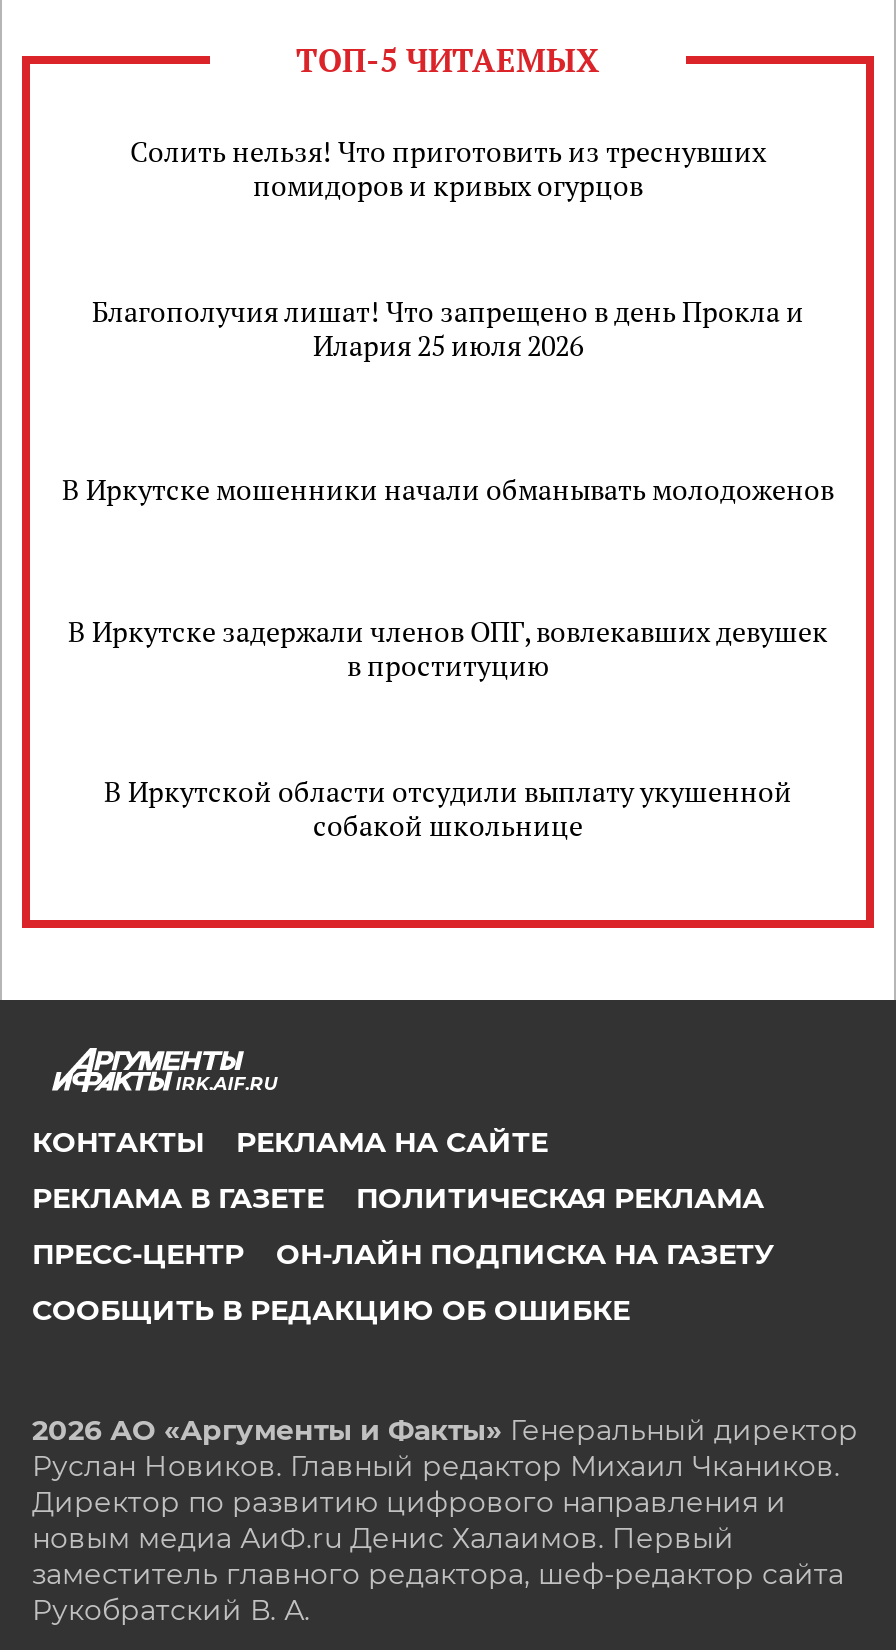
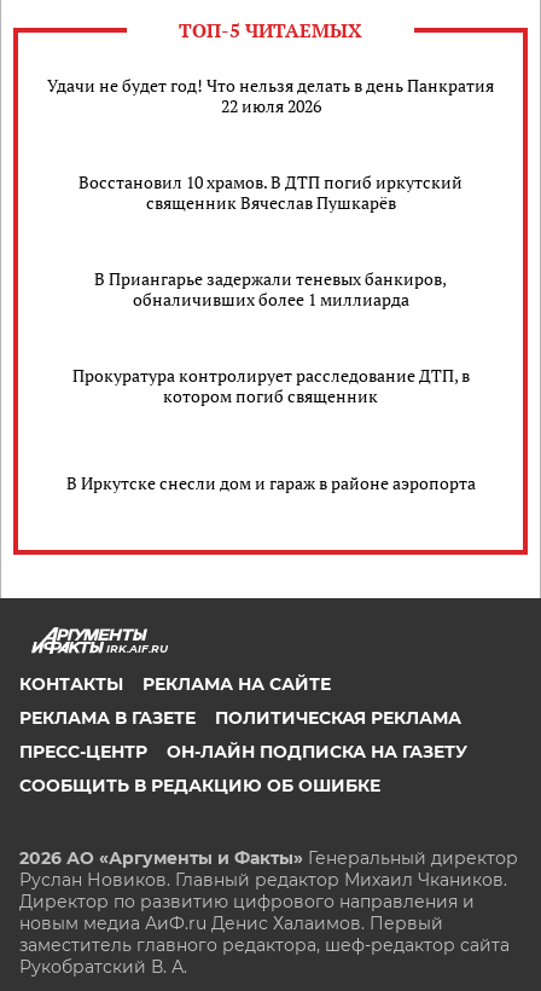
- Солить нельзя! Что приготовить из треснувших
- помидоров и кривых огурцов
+ Удачи не будет год! Что нельзя делать в день Панкратия
+ 22 июля 2026

- Благополучия лишат! Что запрещено в день Прокла и
- Илария 25 июля 2026
+ Восстановил 10 храмов. В ДТП погиб иркутский
+ священник Вячеслав Пушкарёв

- В Иркутске мошенники начали обманывать молодоженов
+ В Приангарье задержали теневых банкиров,
+ обналичивших более 1 миллиарда

- В Иркутске задержали членов ОПГ, вовлекавших девушек
- в проституцию
+ Прокуратура контролирует расследование ДТП, в
+ котором погиб священник

- В Иркутской области отсудили выплату укушенной
- собакой школьнице
+ В Иркутске снесли дом и гараж в районе аэропорта
